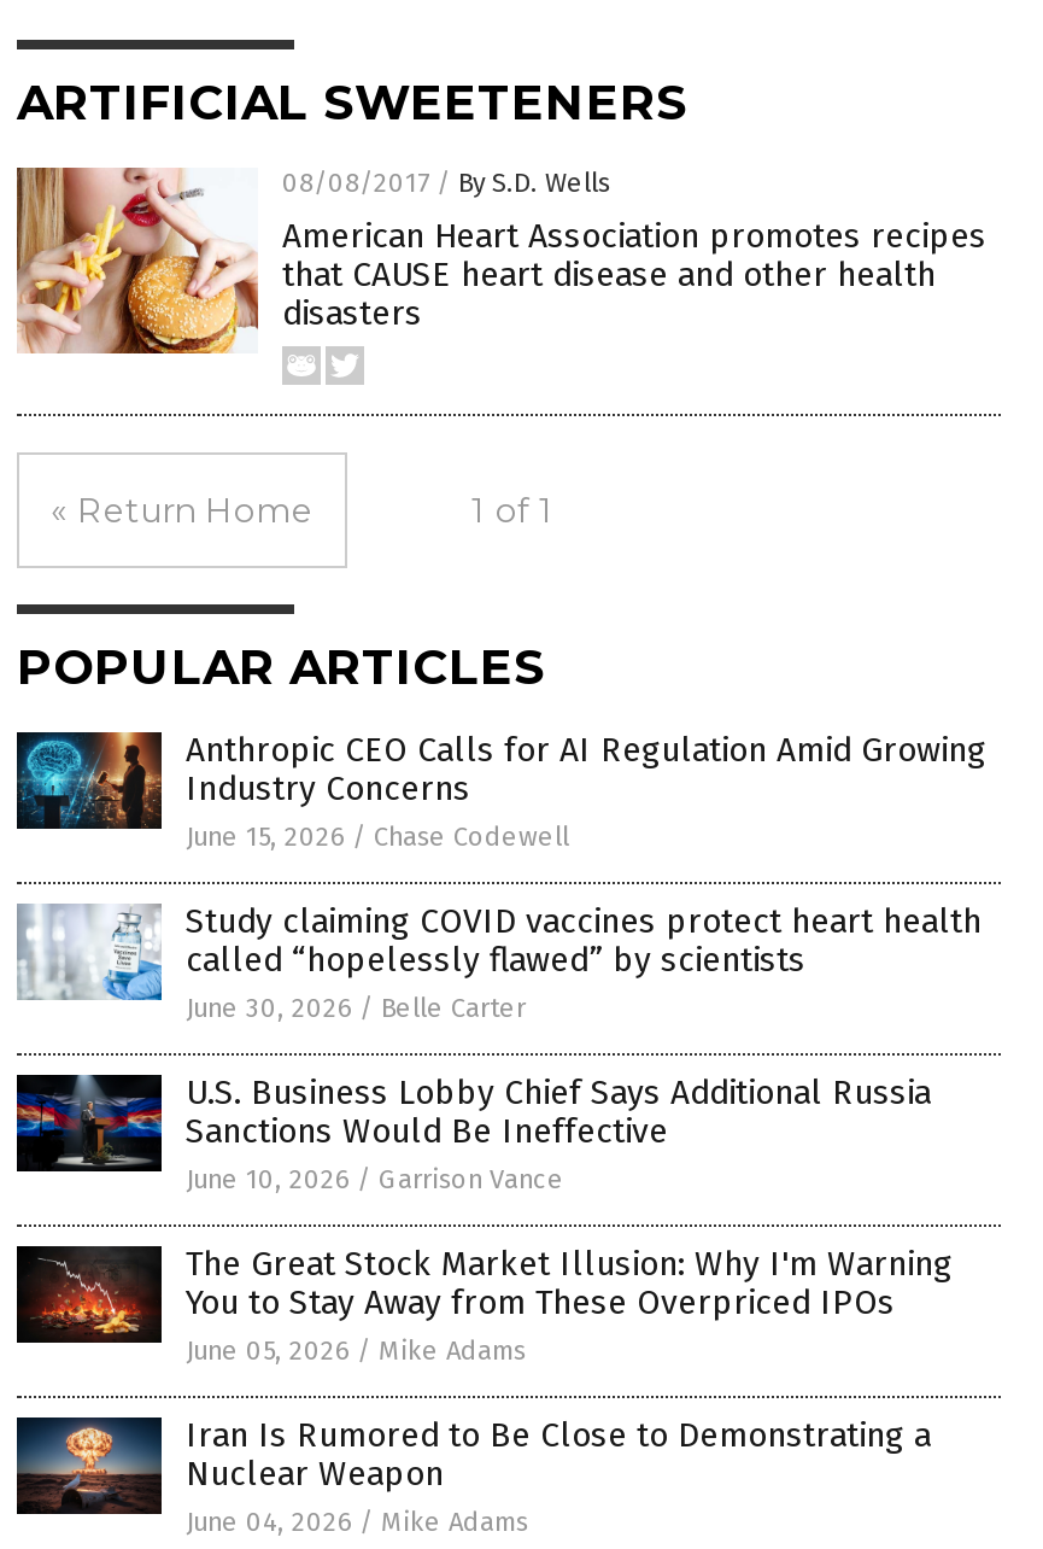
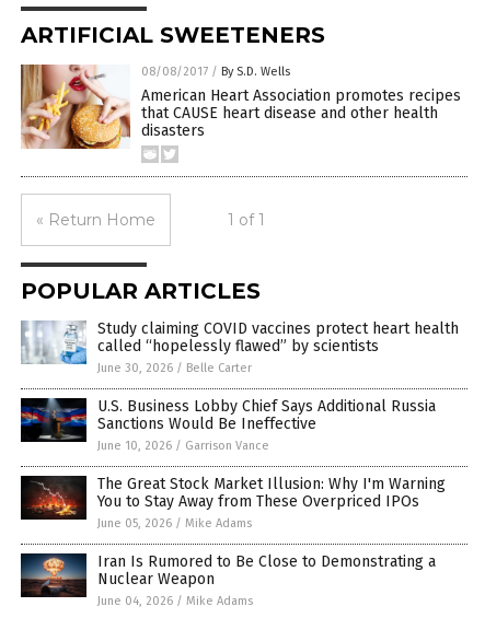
- [image]
- Anthropic CEO Calls for AI Regulation Amid Growing
- Industry Concerns
- June 15, 2026 / Chase Codewell
